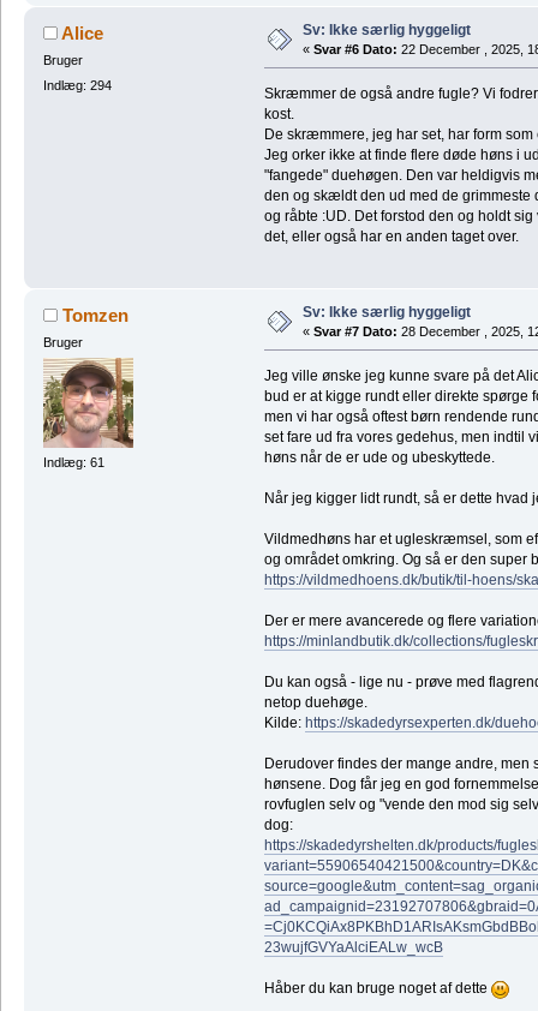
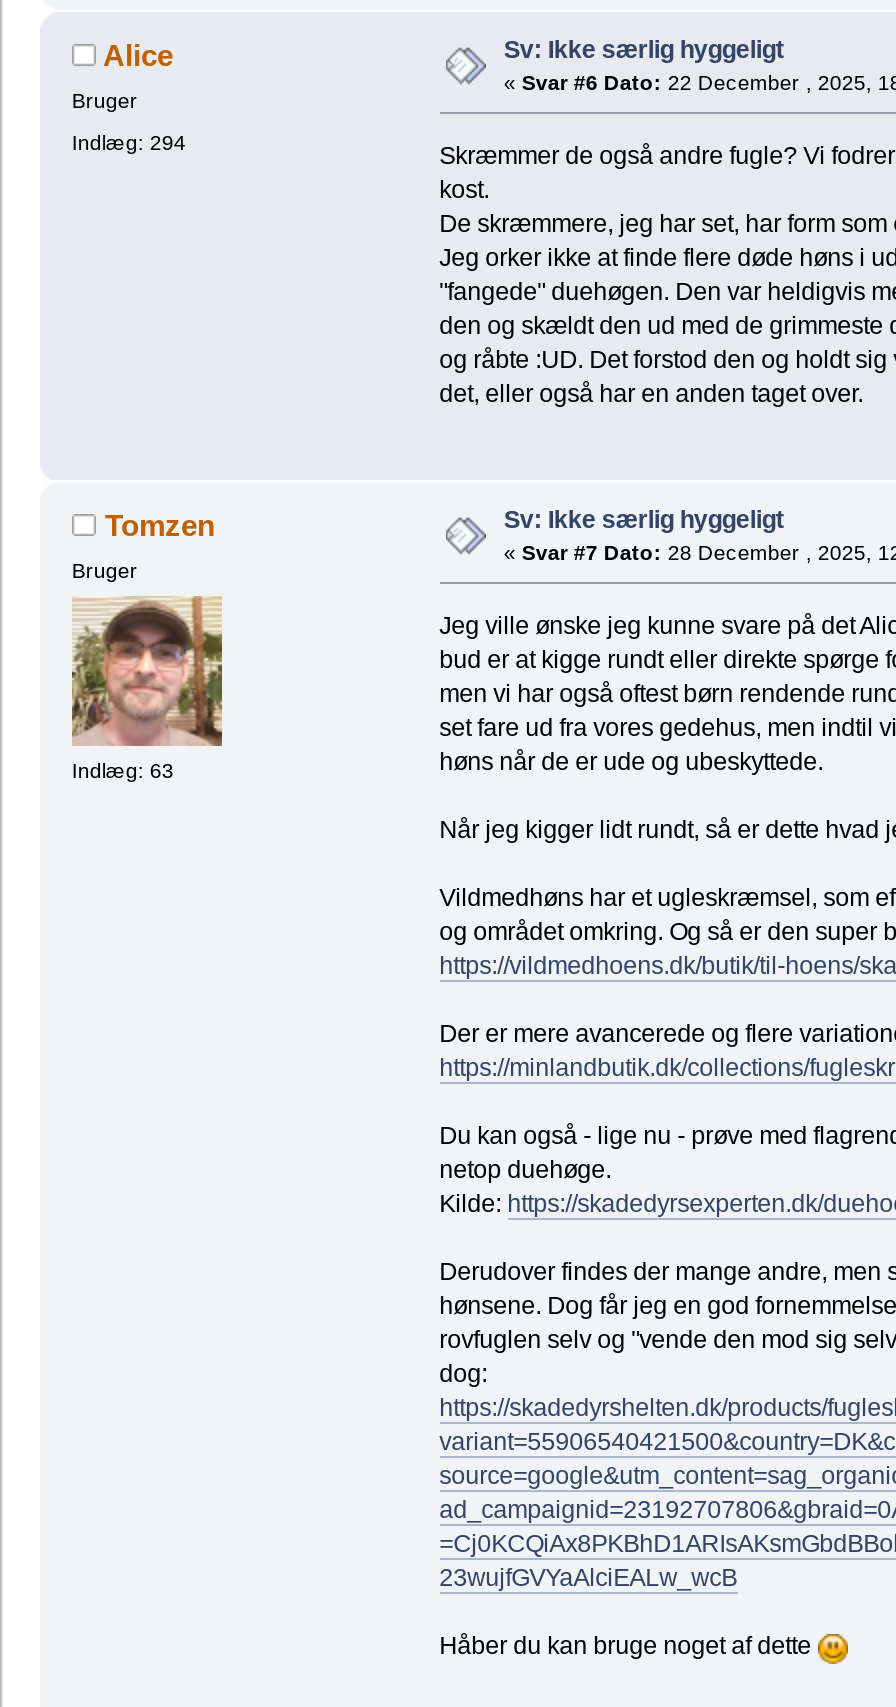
- Indlæg: 61
+ Indlæg: 63
